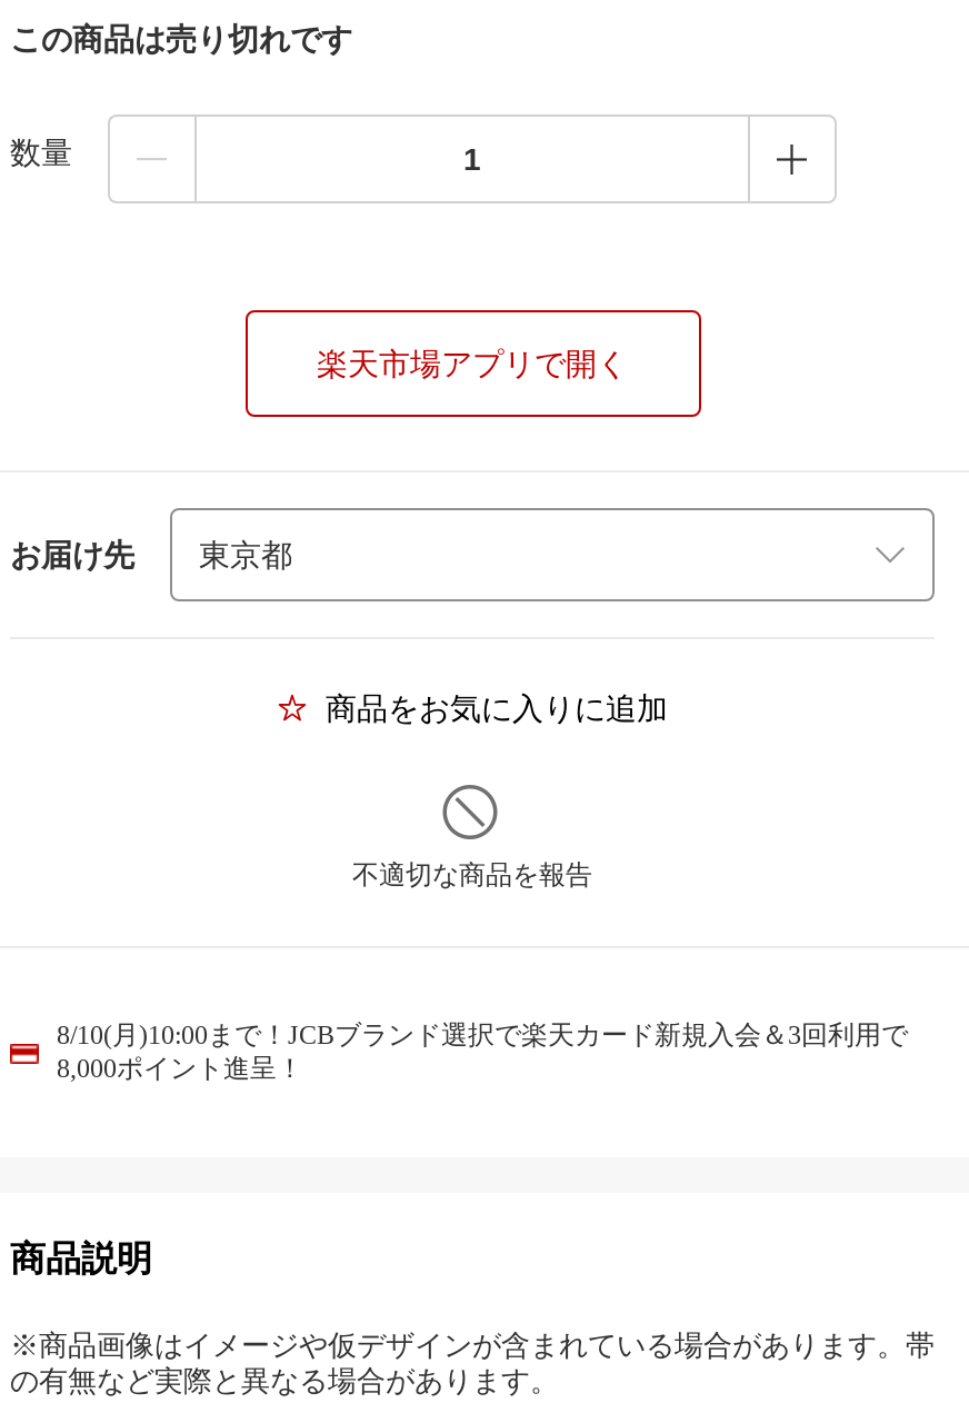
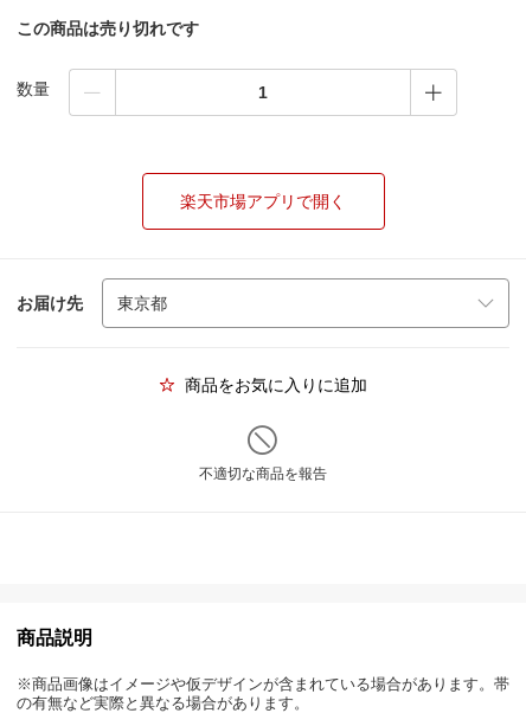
- 8/10(月)10:00まで！JCBブランド選択で楽天カード新規入会＆3回利用で
- 8,000ポイント進呈！
